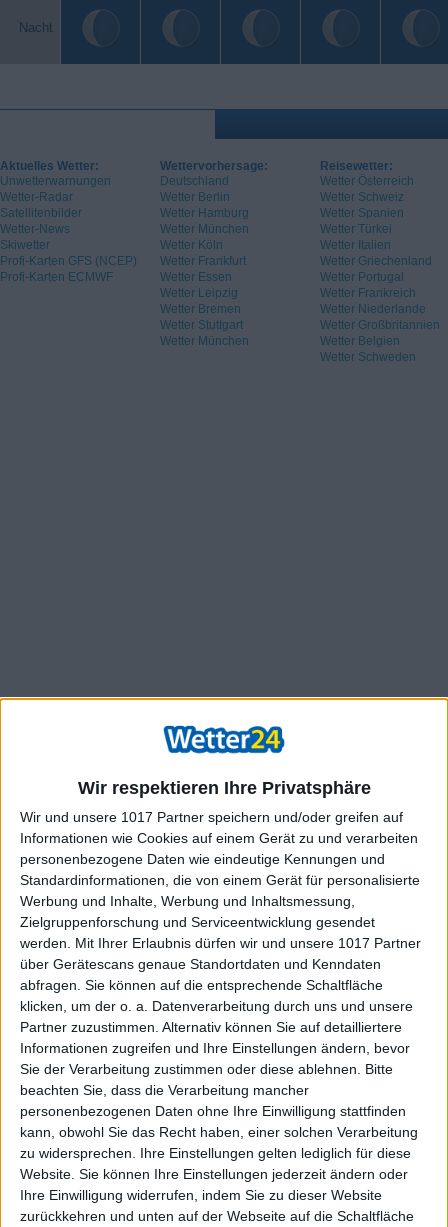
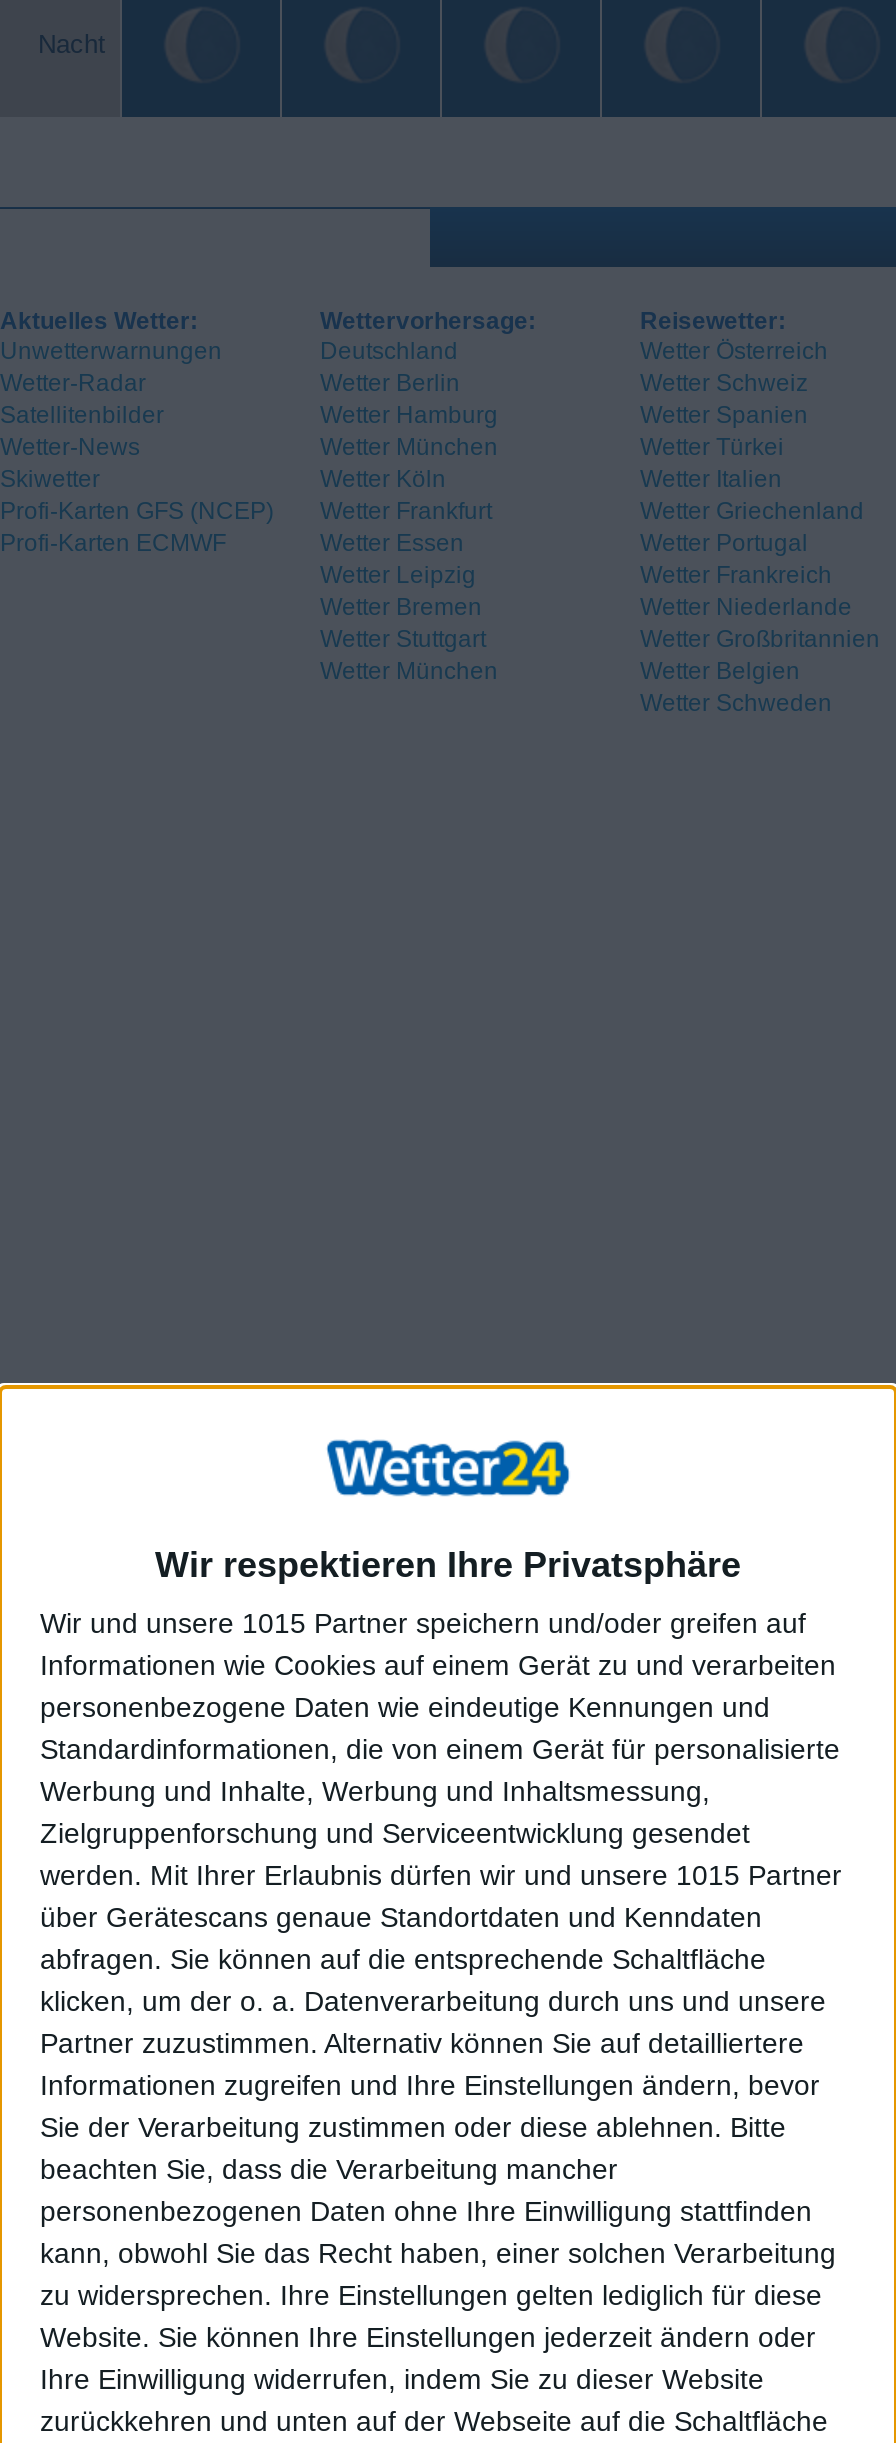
- Wir und unsere 1017 Partner speichern und/oder greifen auf
+ Wir und unsere 1015 Partner speichern und/oder greifen auf

- werden. Mit Ihrer Erlaubnis dürfen wir und unsere 1017 Partner
+ werden. Mit Ihrer Erlaubnis dürfen wir und unsere 1015 Partner
